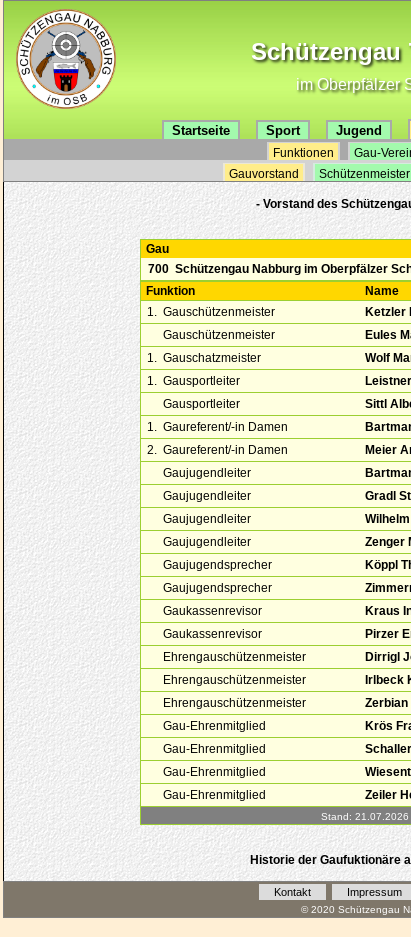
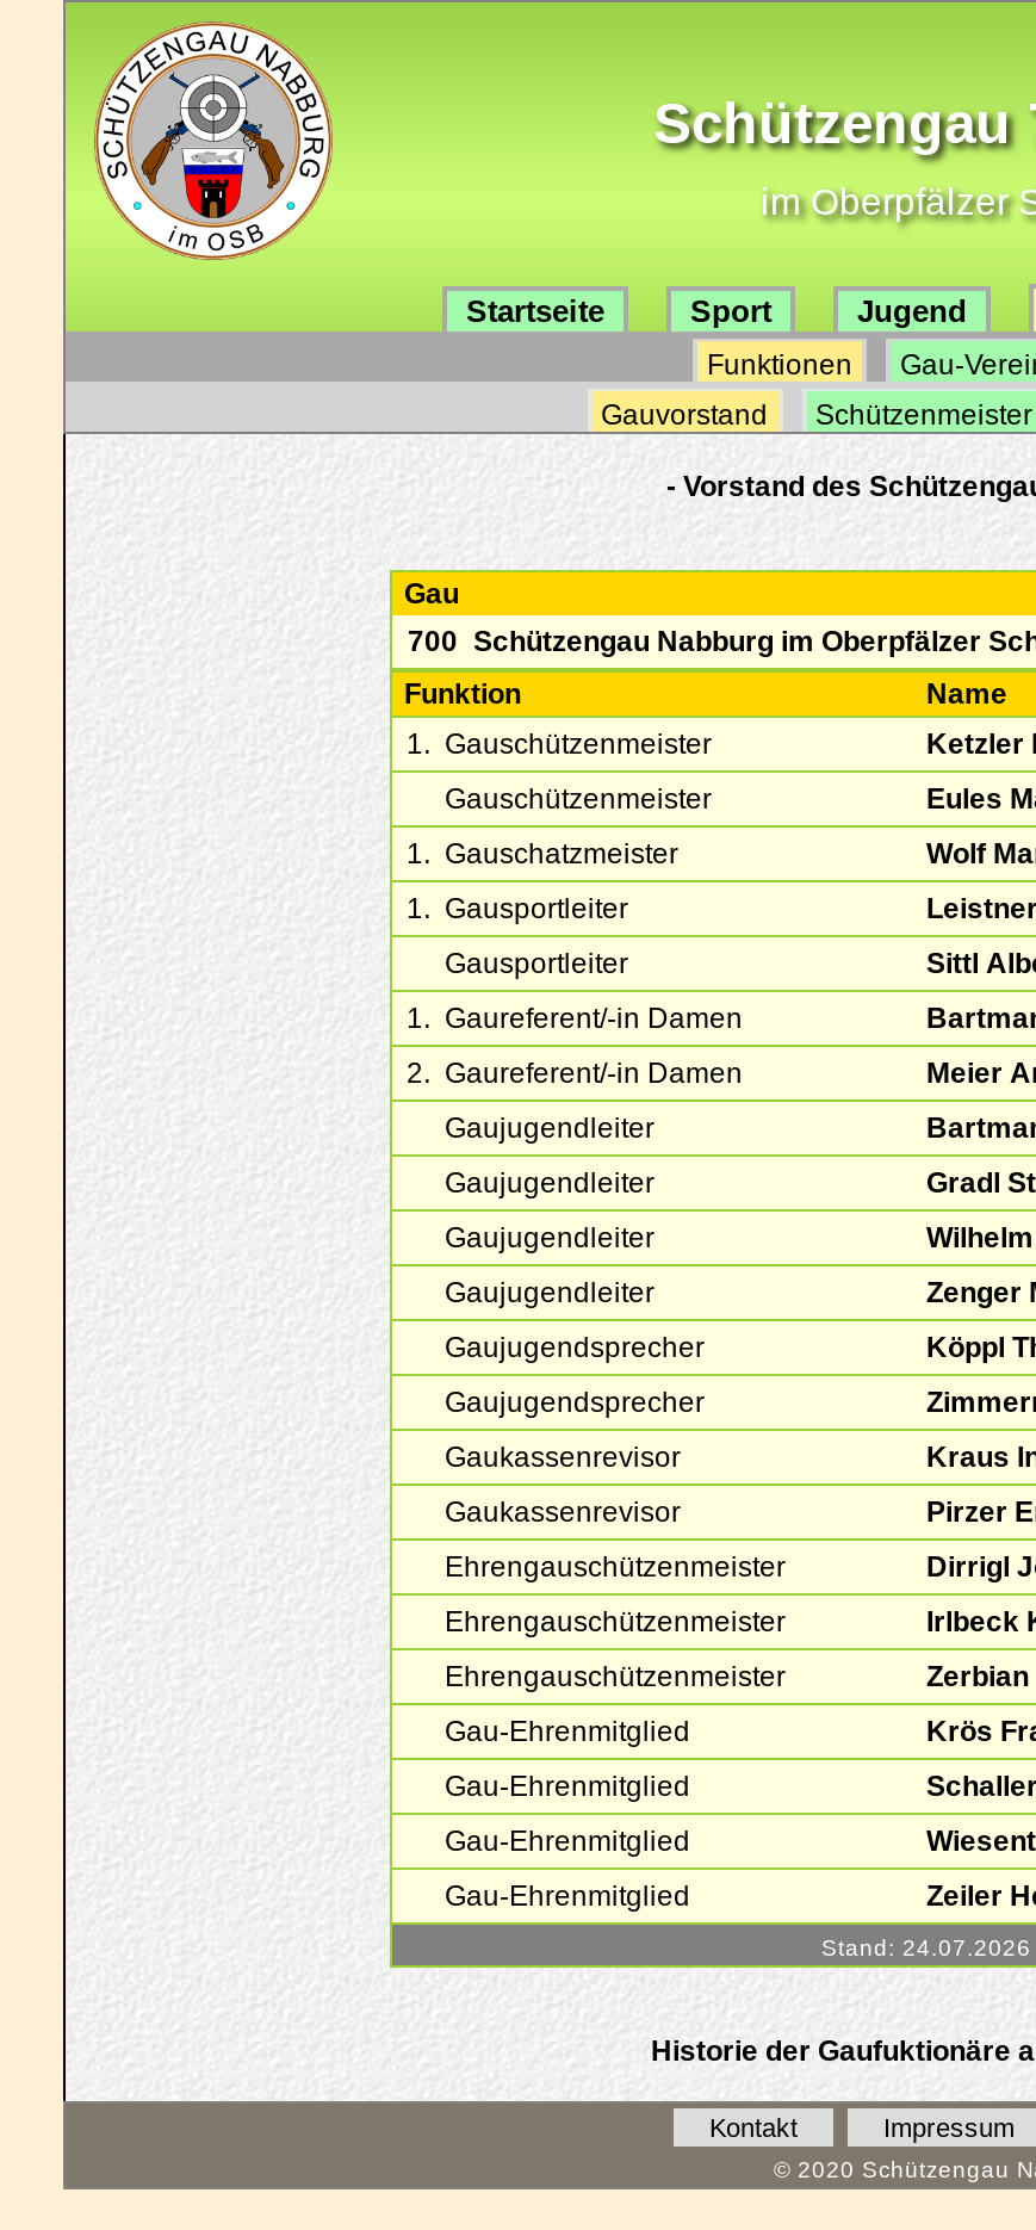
- Stand: 21.07.2026
+ Stand: 24.07.2026
